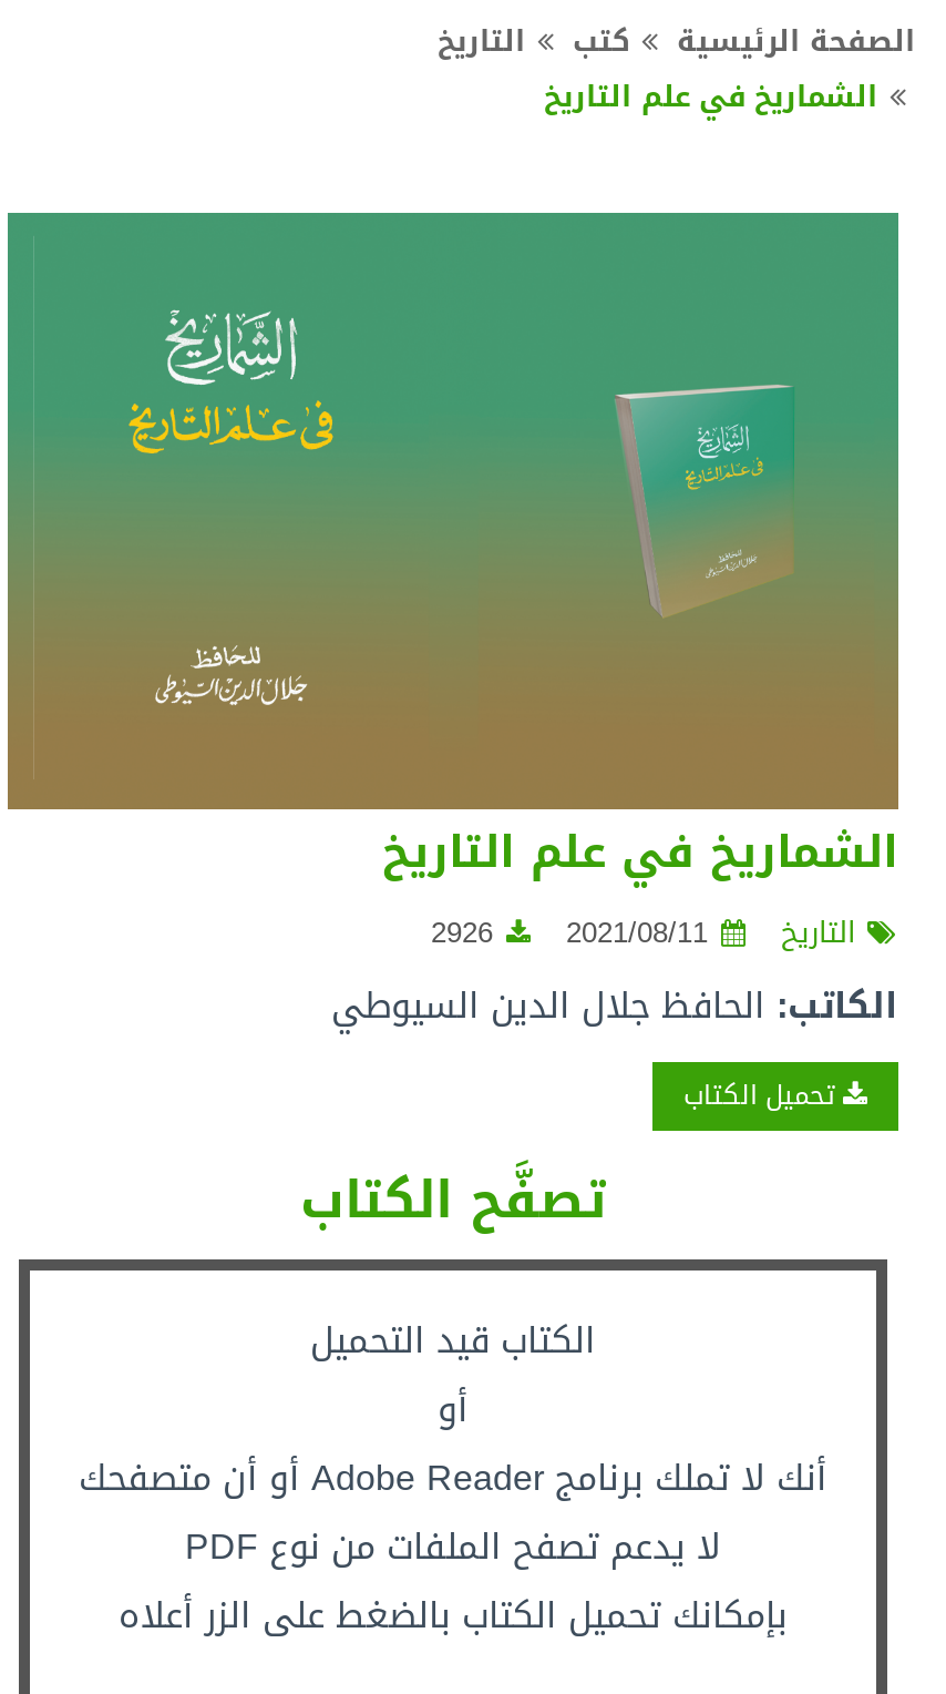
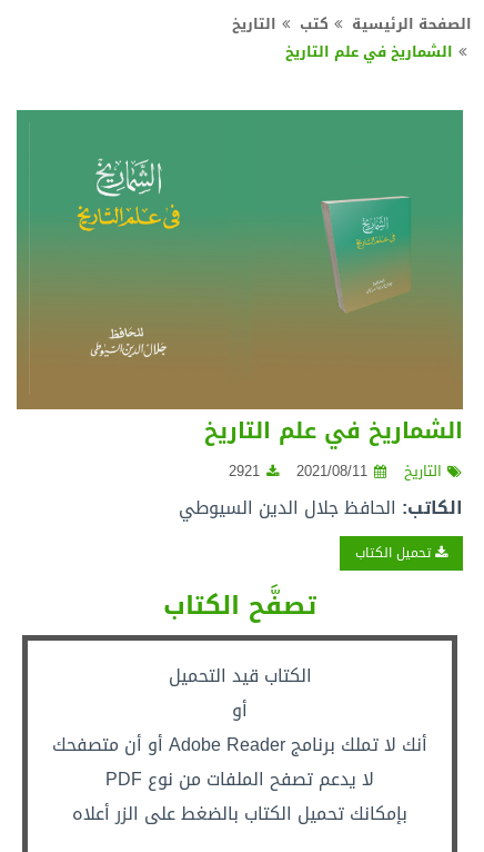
- 2926
+ 2921
